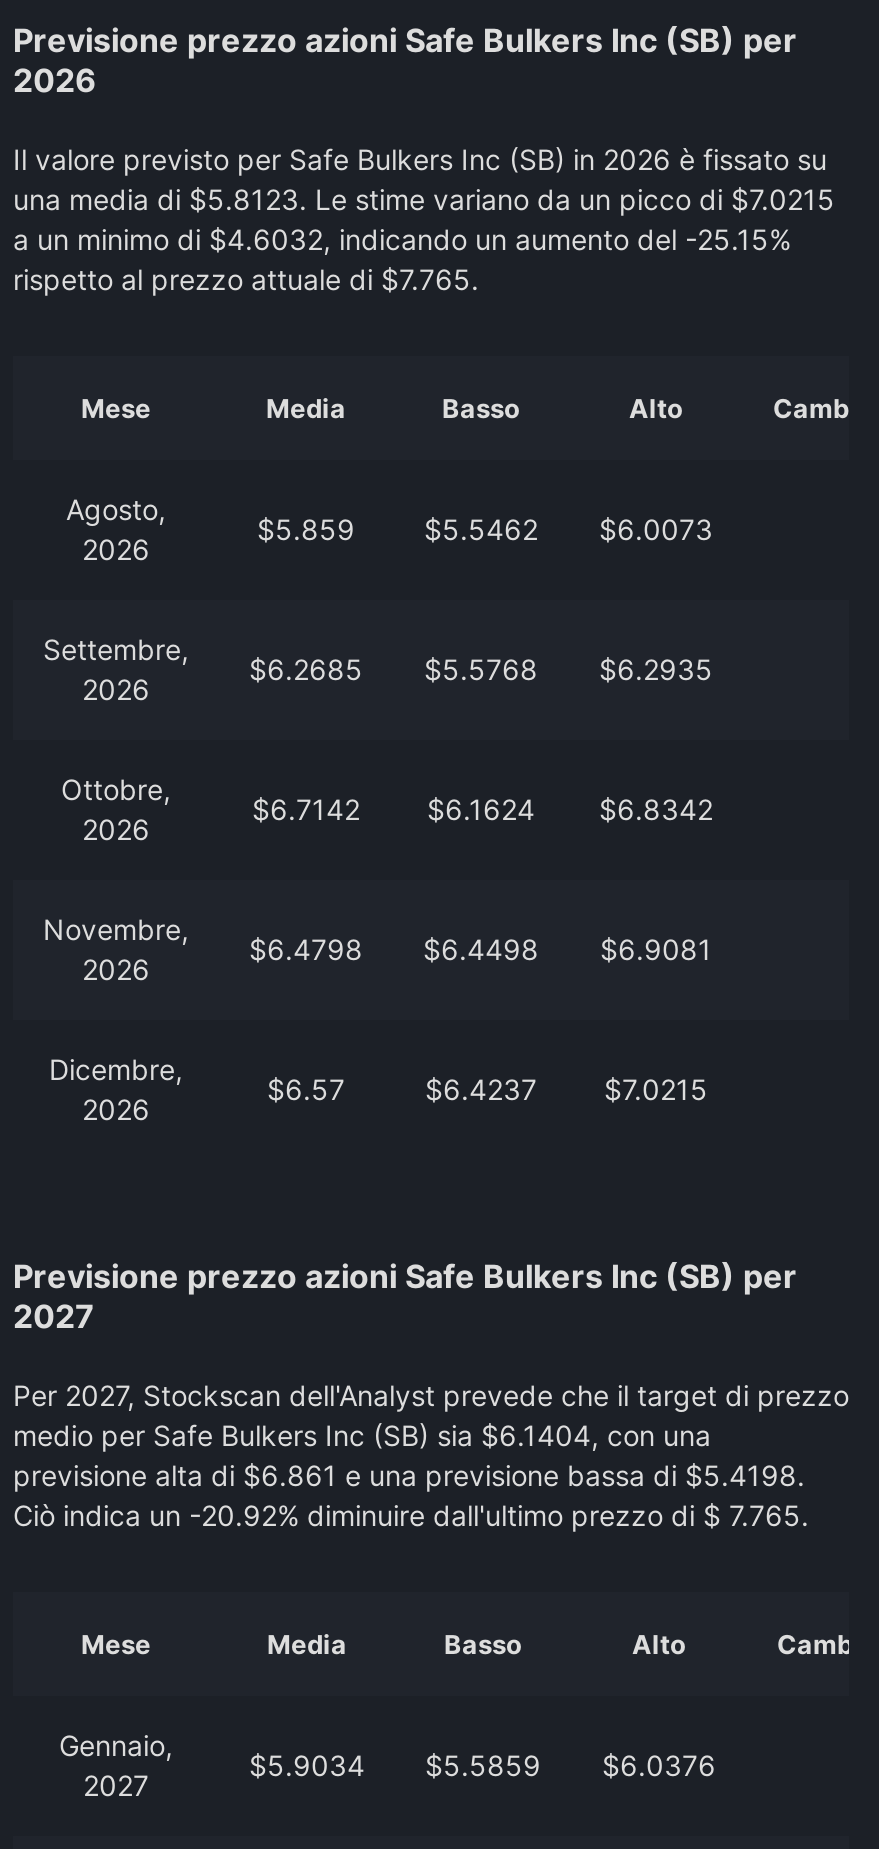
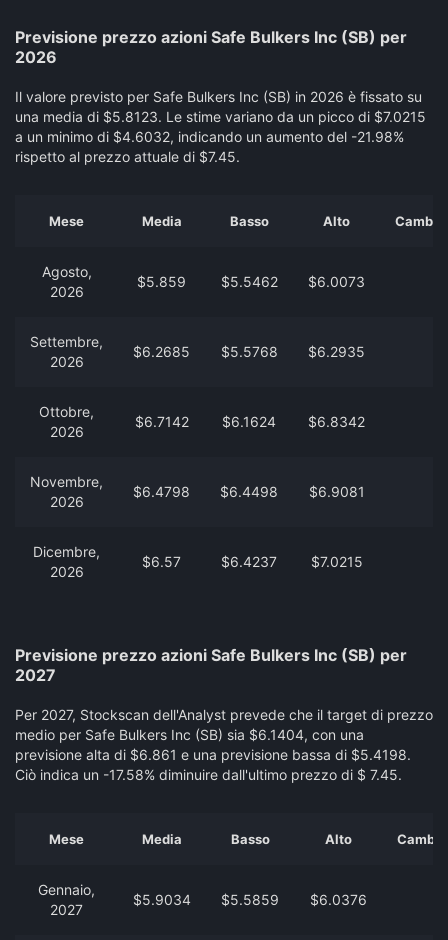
- a un minimo di $4.6032, indicando un aumento del -25.15%
+ a un minimo di $4.6032, indicando un aumento del -21.98%

- rispetto al prezzo attuale di $7.765.
+ rispetto al prezzo attuale di $7.45.

- Ciò indica un -20.92% diminuire dall'ultimo prezzo di $ 7.765.
+ Ciò indica un -17.58% diminuire dall'ultimo prezzo di $ 7.45.
